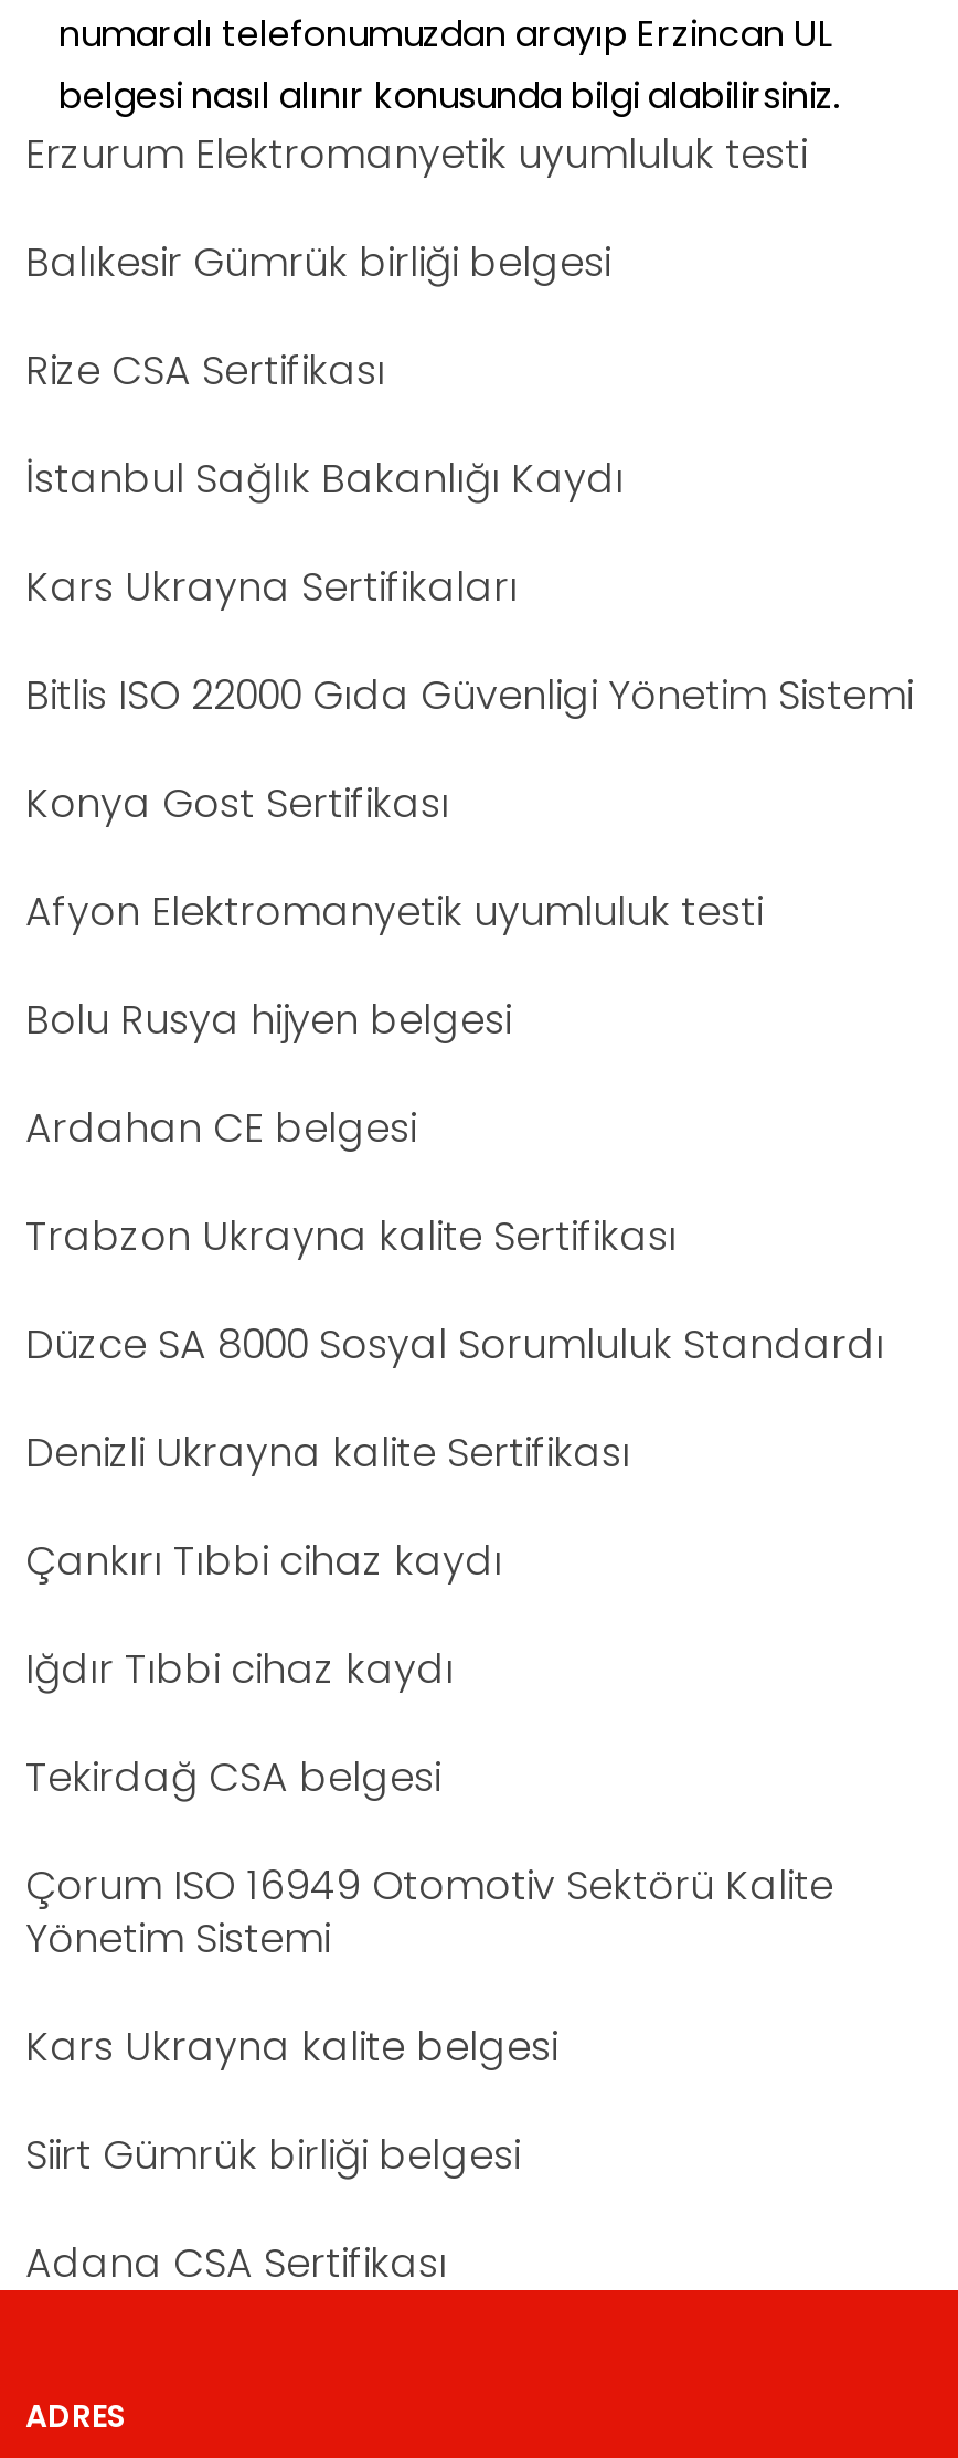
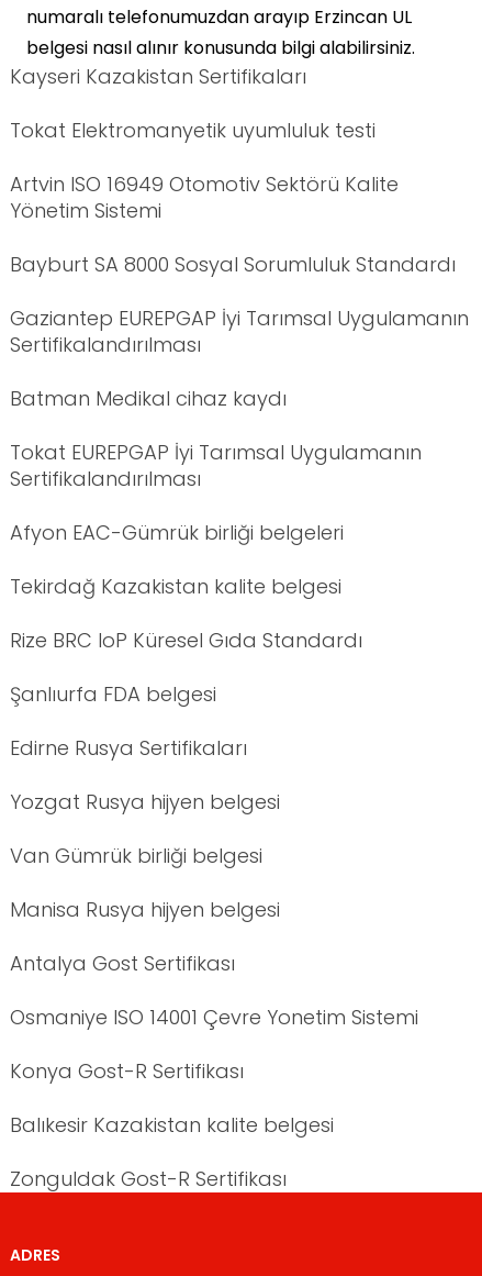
- Erzurum Elektromanyetik uyumluluk testi
- Balıkesir Gümrük birliği belgesi
- Rize CSA Sertifikası
- İstanbul Sağlık Bakanlığı Kaydı
- Kars Ukrayna Sertifikaları
- Bitlis ISO 22000 Gıda Güvenligi Yönetim Sistemi
- Konya Gost Sertifikası
- Afyon Elektromanyetik uyumluluk testi
- Bolu Rusya hijyen belgesi
- Ardahan CE belgesi
- Trabzon Ukrayna kalite Sertifikası
- Düzce SA 8000 Sosyal Sorumluluk Standardı
- Denizli Ukrayna kalite Sertifikası
- Çankırı Tıbbi cihaz kaydı
- Iğdır Tıbbi cihaz kaydı
- Tekirdağ CSA belgesi
- Çorum ISO 16949 Otomotiv Sektörü Kalite
+ Kayseri Kazakistan Sertifikaları
+ Tokat Elektromanyetik uyumluluk testi
+ Artvin ISO 16949 Otomotiv Sektörü Kalite

moved up: Yönetim Sistemi

- Kars Ukrayna kalite belgesi
- Siirt Gümrük birliği belgesi
- Adana CSA Sertifikası
+ Bayburt SA 8000 Sosyal Sorumluluk Standardı
+ Gaziantep EUREPGAP İyi Tarımsal Uygulamanın
+ Sertifikalandırılması
+ Batman Medikal cihaz kaydı
+ Tokat EUREPGAP İyi Tarımsal Uygulamanın
+ Sertifikalandırılması
+ Afyon EAC-Gümrük birliği belgeleri
+ Tekirdağ Kazakistan kalite belgesi
+ Rize BRC IoP Küresel Gıda Standardı
+ Şanlıurfa FDA belgesi
+ Edirne Rusya Sertifikaları
+ Yozgat Rusya hijyen belgesi
+ Van Gümrük birliği belgesi
+ Manisa Rusya hijyen belgesi
+ Antalya Gost Sertifikası
+ Osmaniye ISO 14001 Çevre Yonetim Sistemi
+ Konya Gost-R Sertifikası
+ Balıkesir Kazakistan kalite belgesi
+ Zonguldak Gost-R Sertifikası
